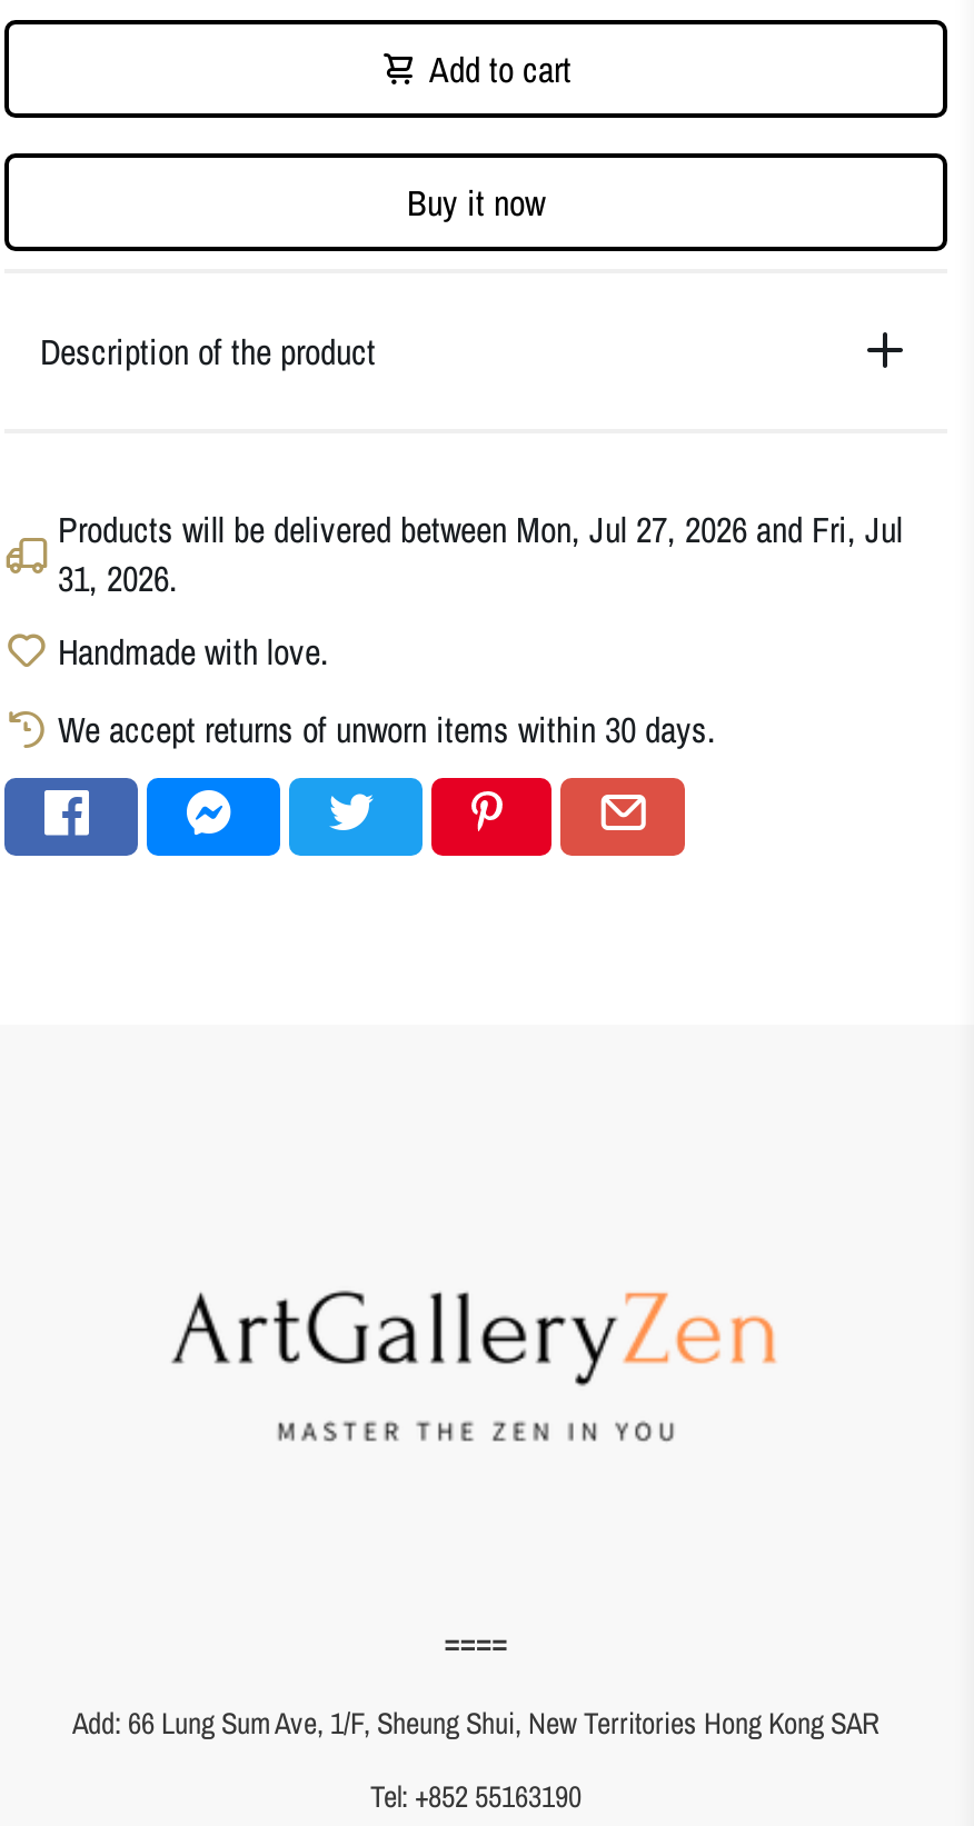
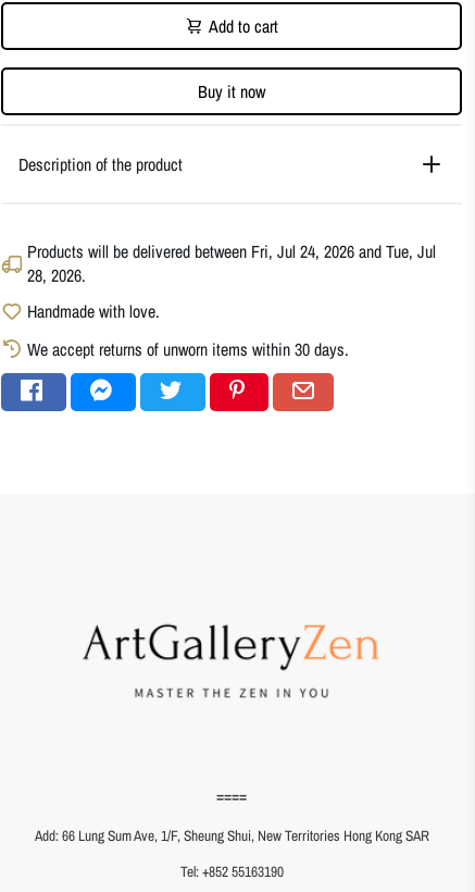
- Products will be delivered between Mon, Jul 27, 2026 and Fri, Jul
+ Products will be delivered between Fri, Jul 24, 2026 and Tue, Jul

- 31, 2026.
+ 28, 2026.
